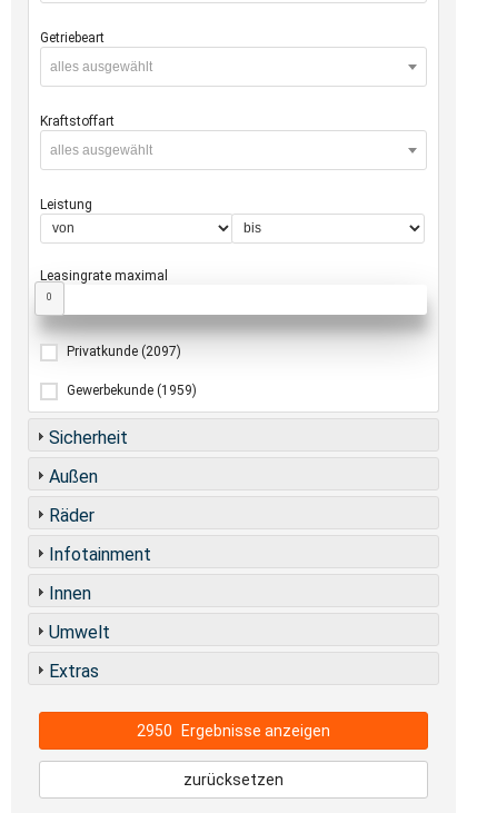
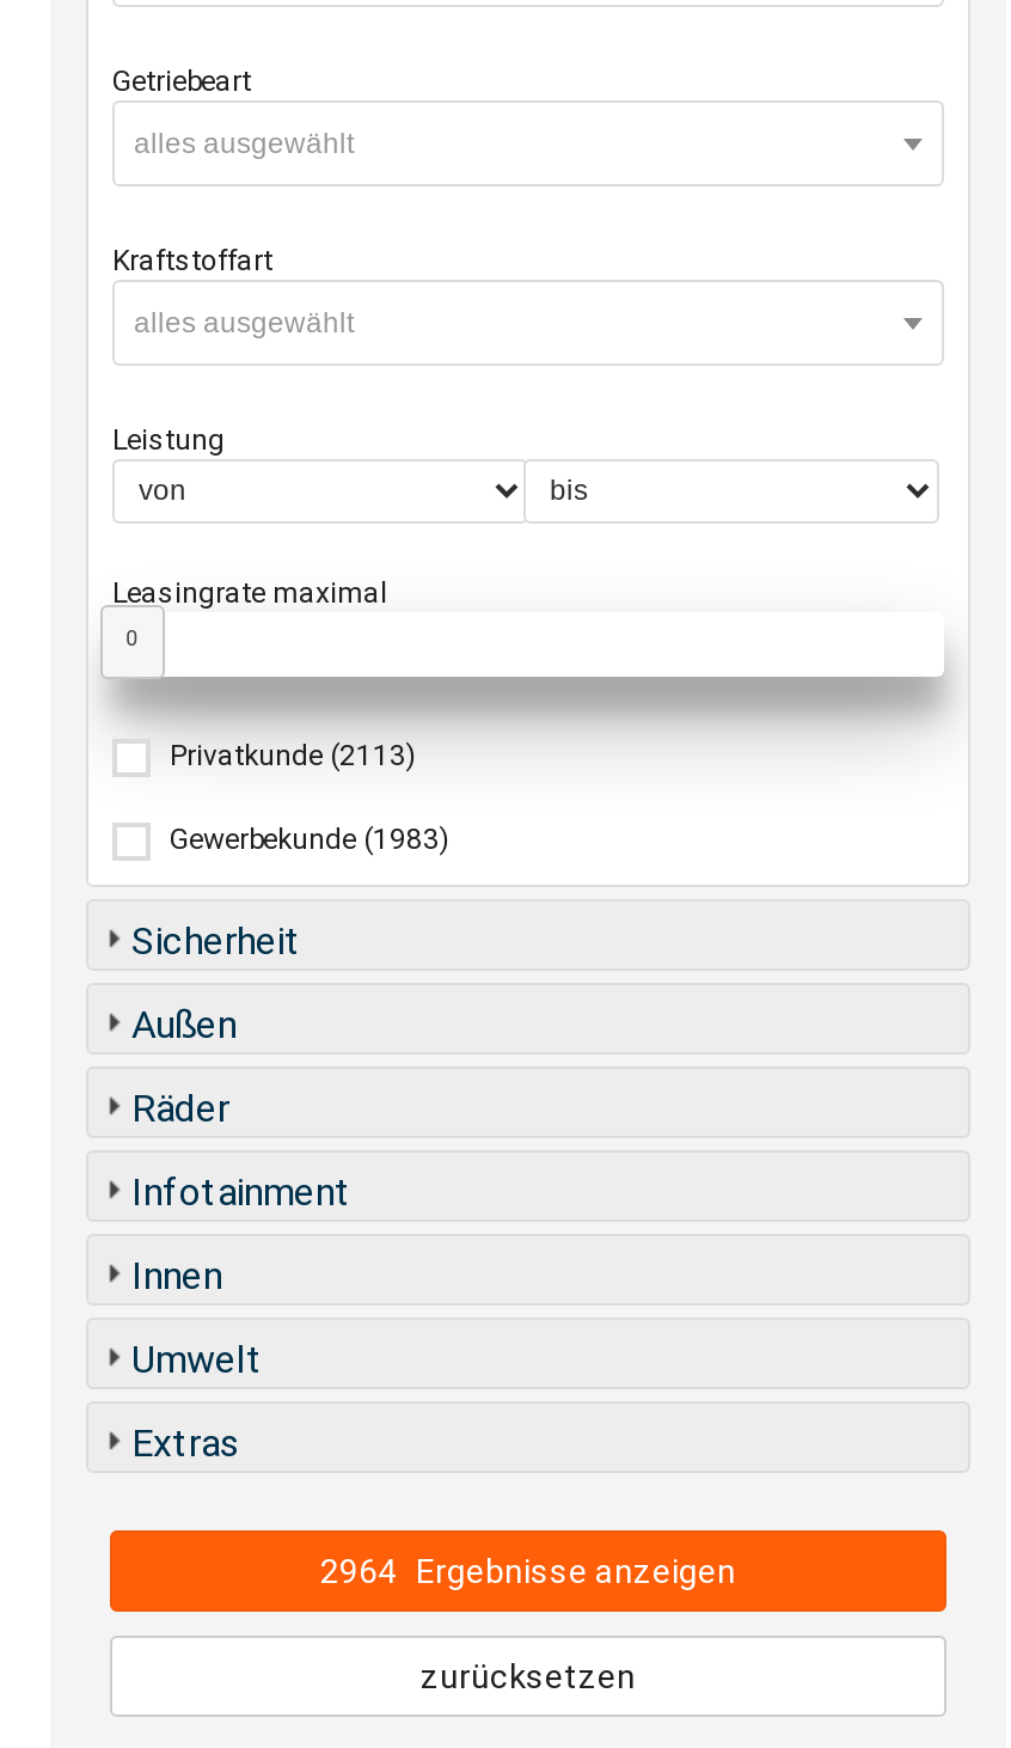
- Privatkunde (2097)
+ Privatkunde (2113)

- Gewerbekunde (1959)
+ Gewerbekunde (1983)

- 2950 Ergebnisse anzeigen
+ 2964 Ergebnisse anzeigen
